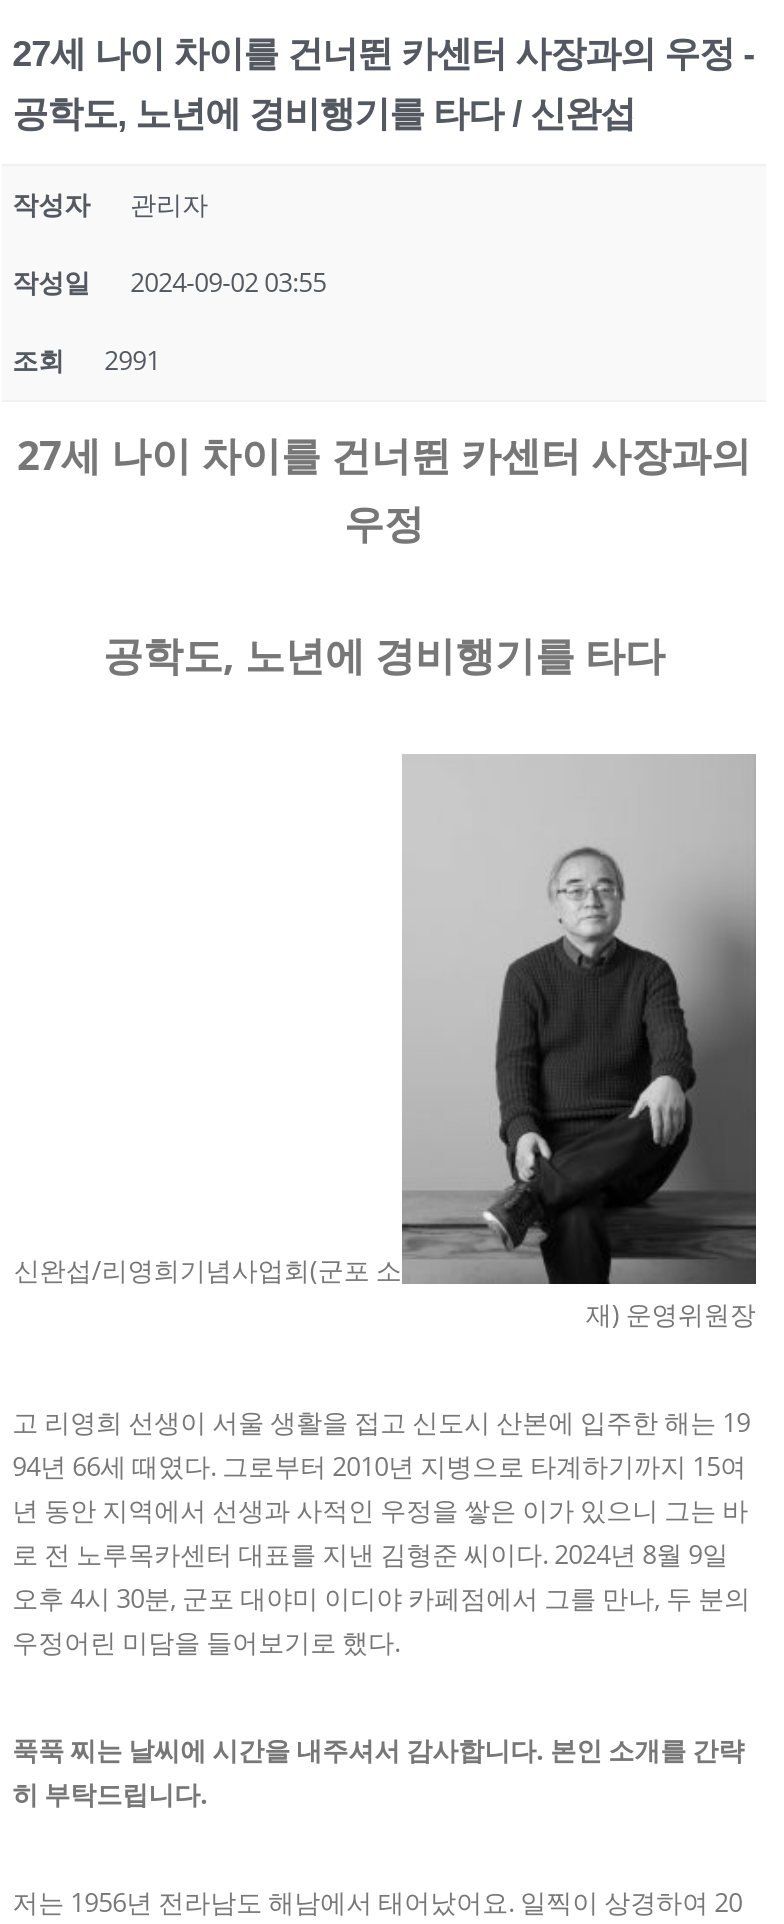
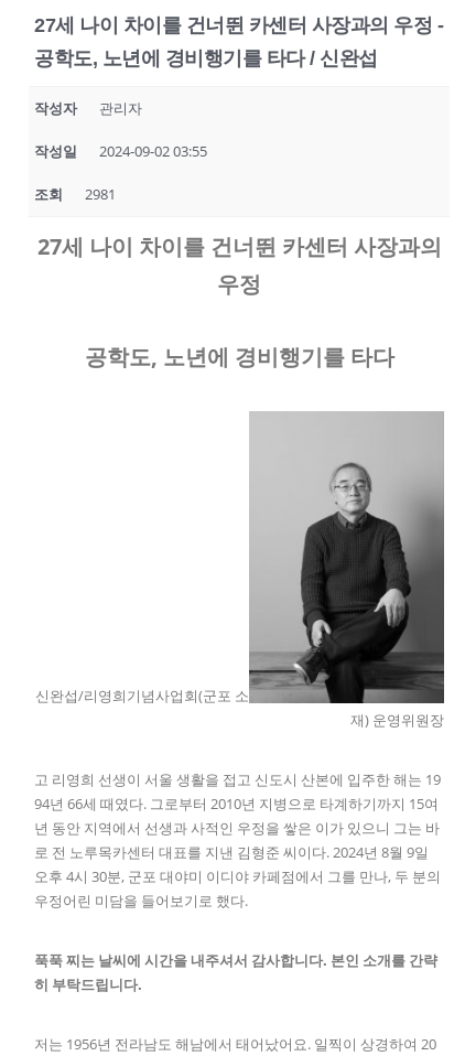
- 조회 2991
+ 조회 2981
